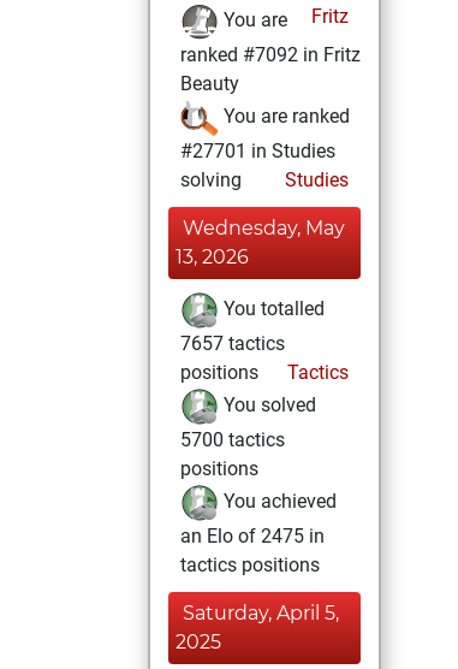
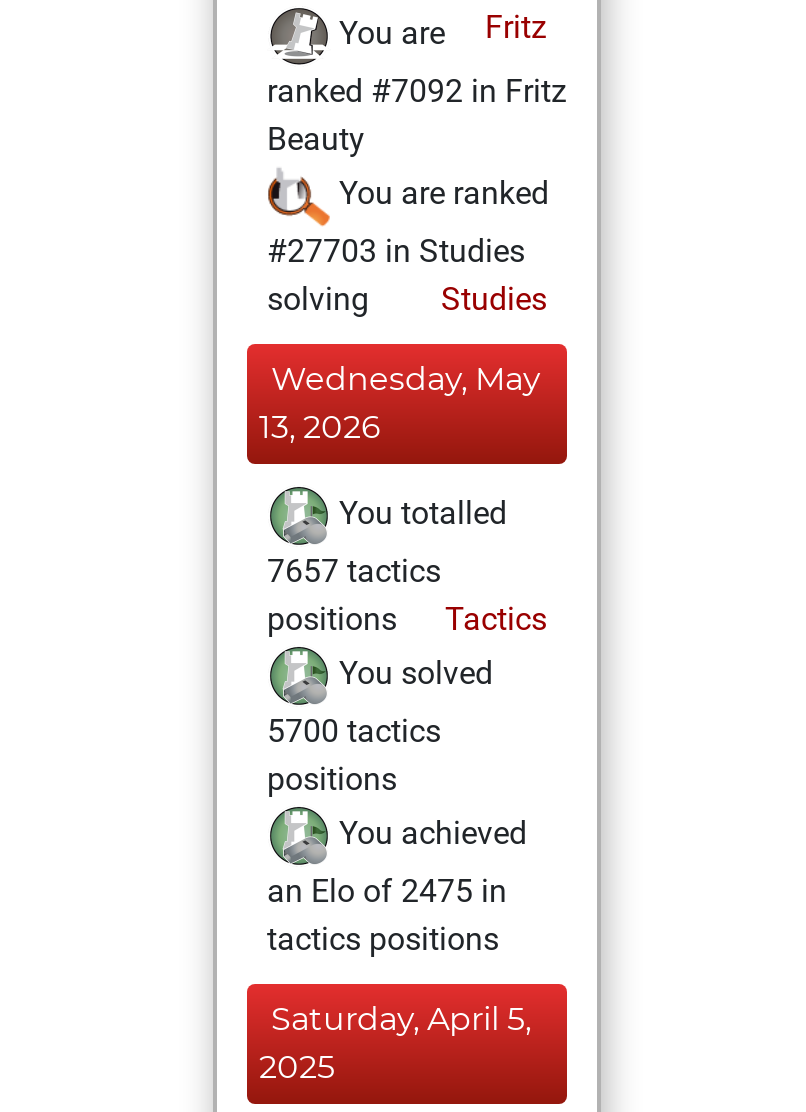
- #27701 in Studies
+ #27703 in Studies
